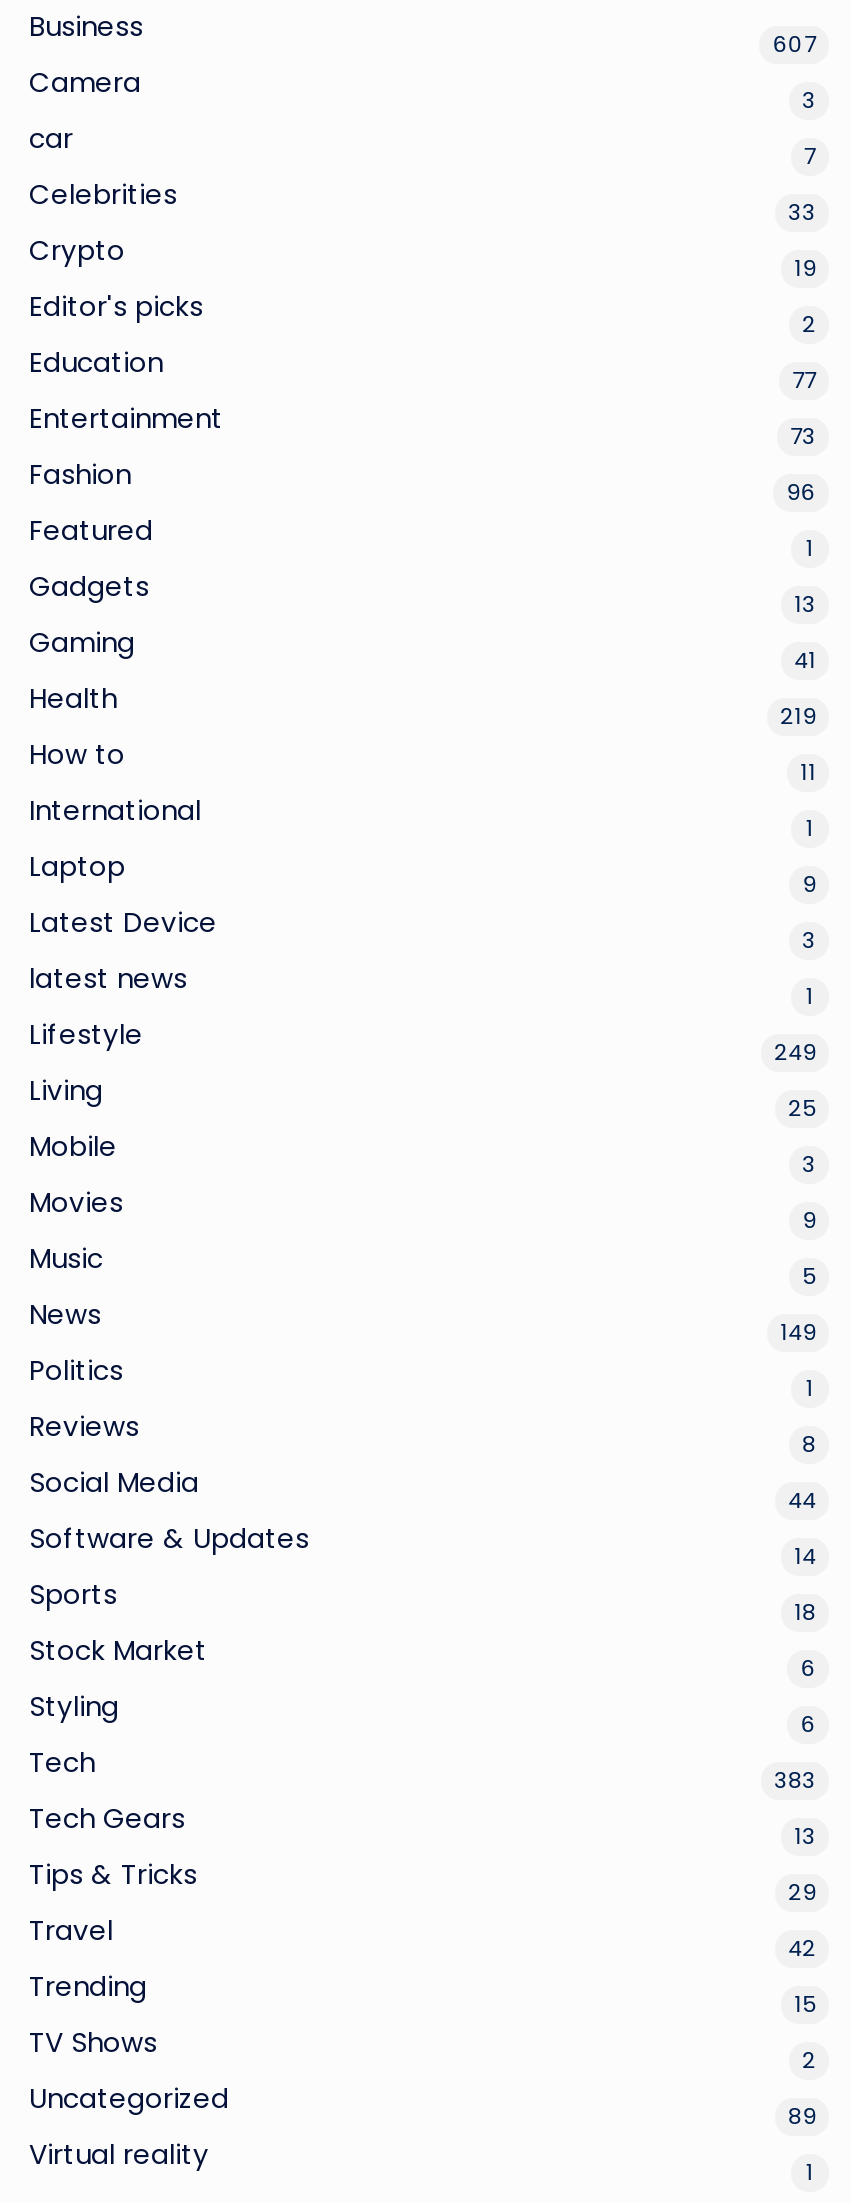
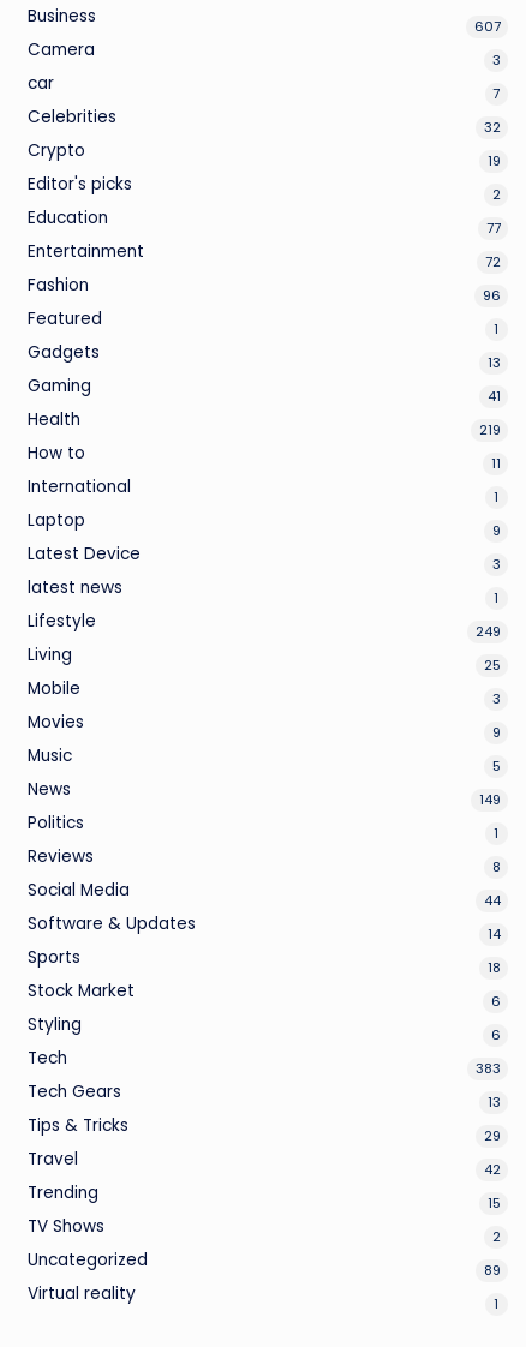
- 33
+ 32

- 73
+ 72
